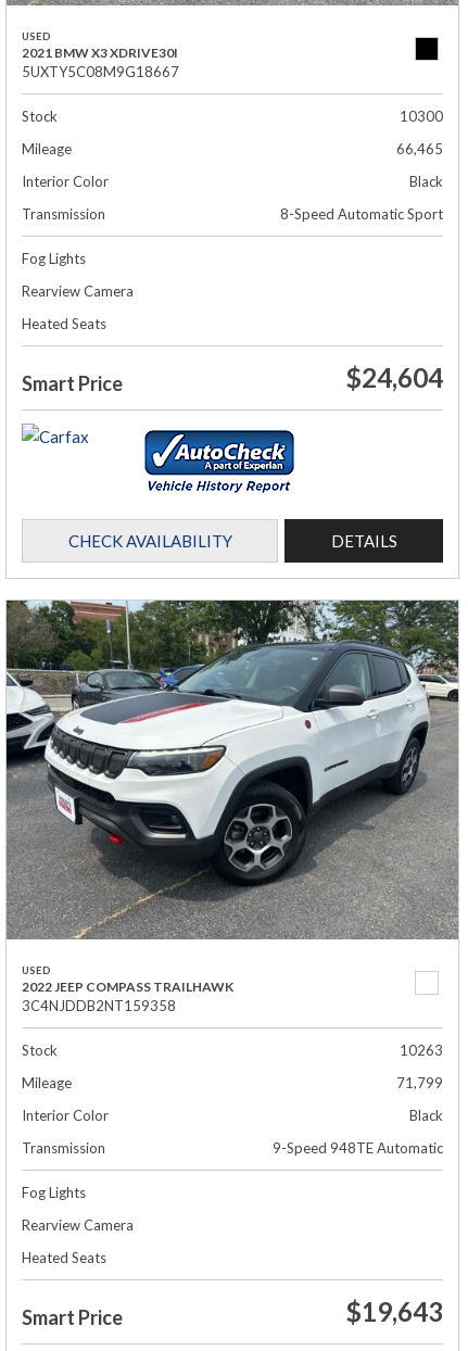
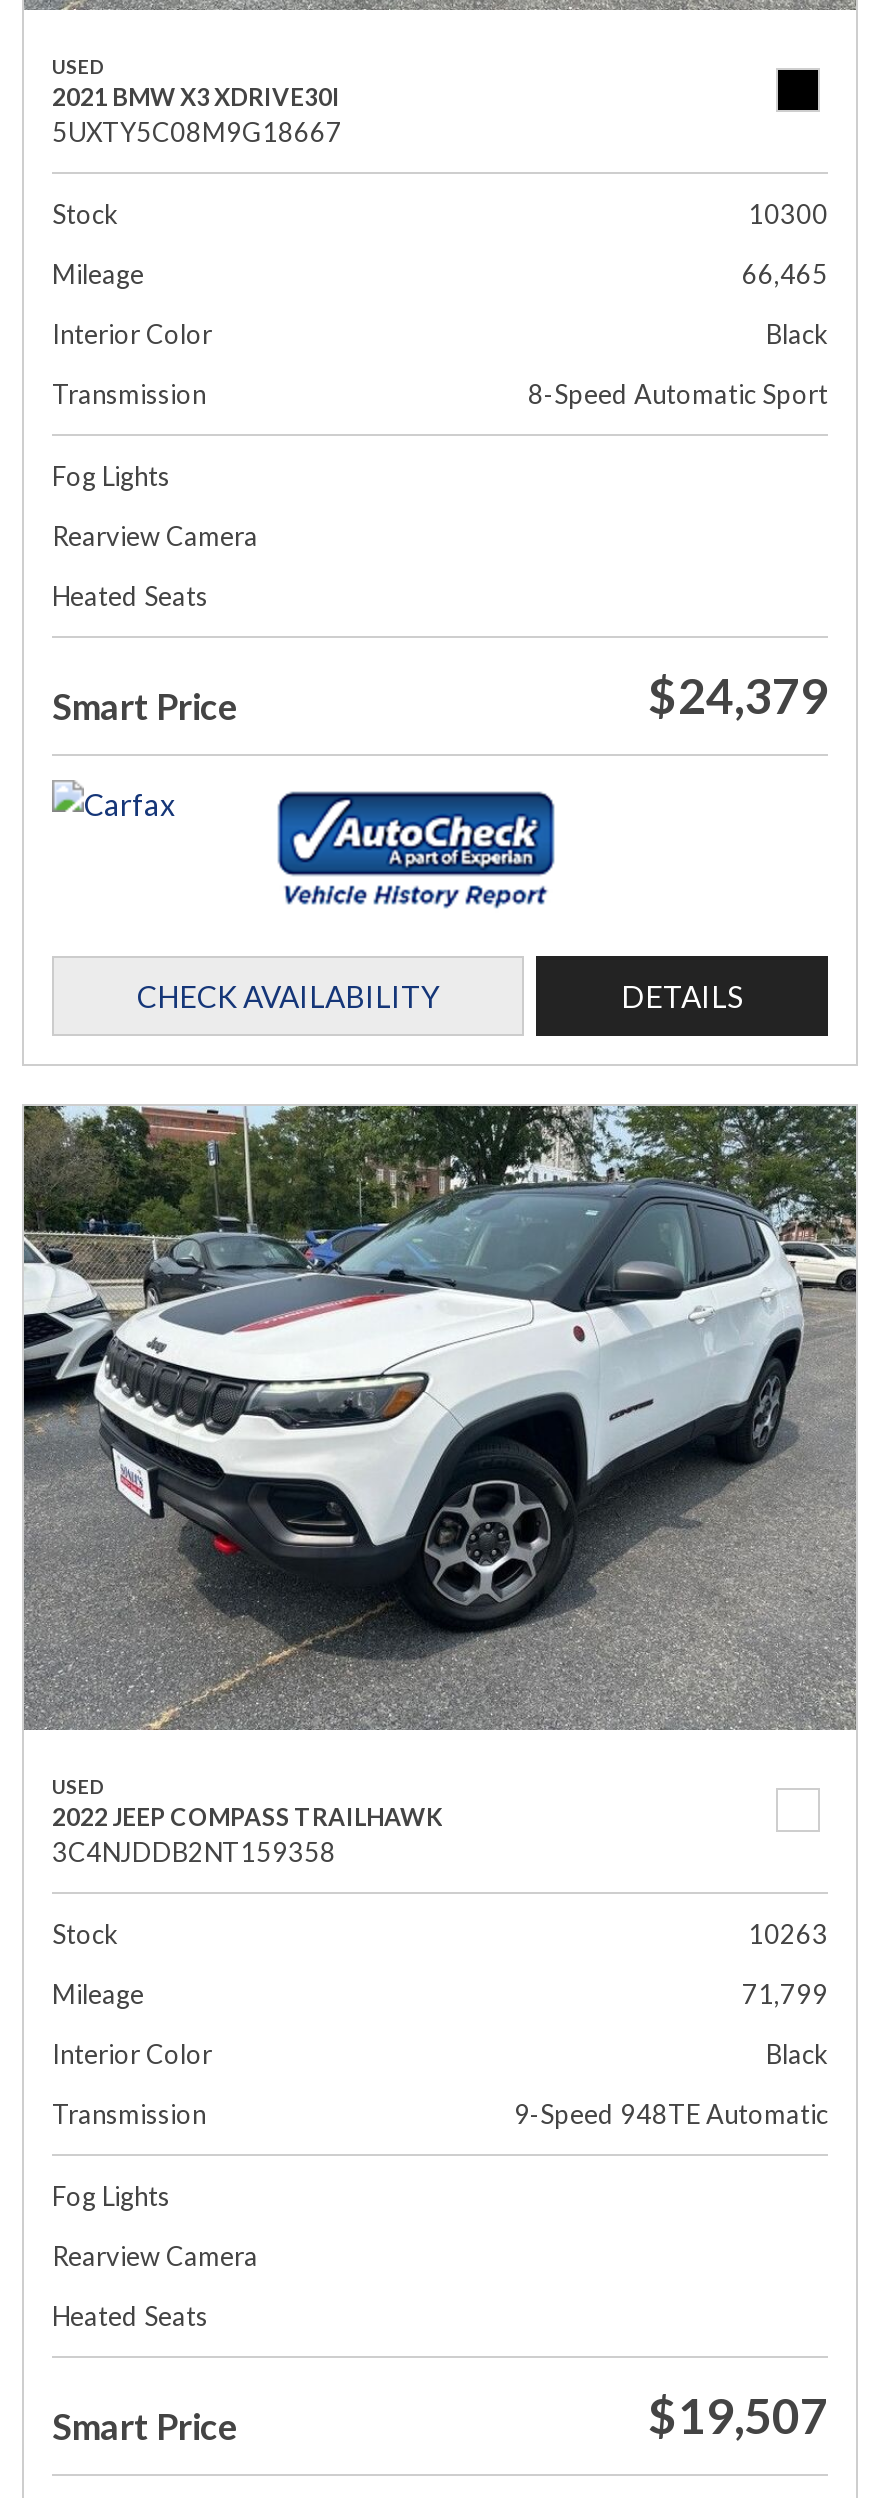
- $24,604
+ $24,379

- $19,643
+ $19,507
